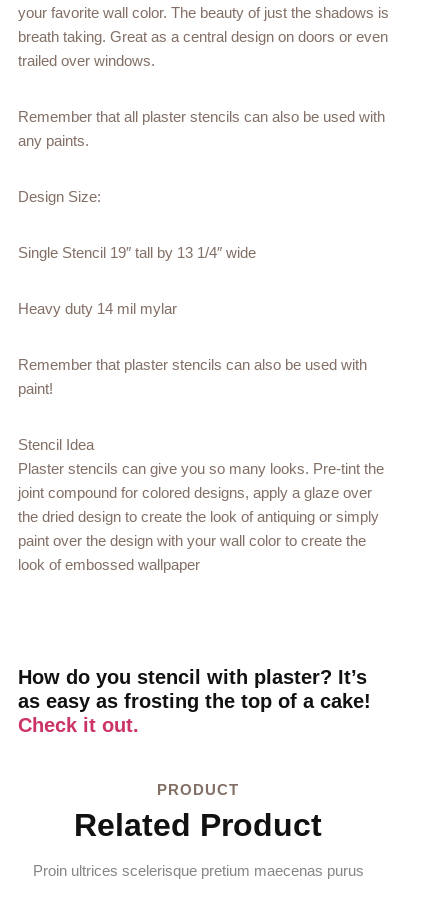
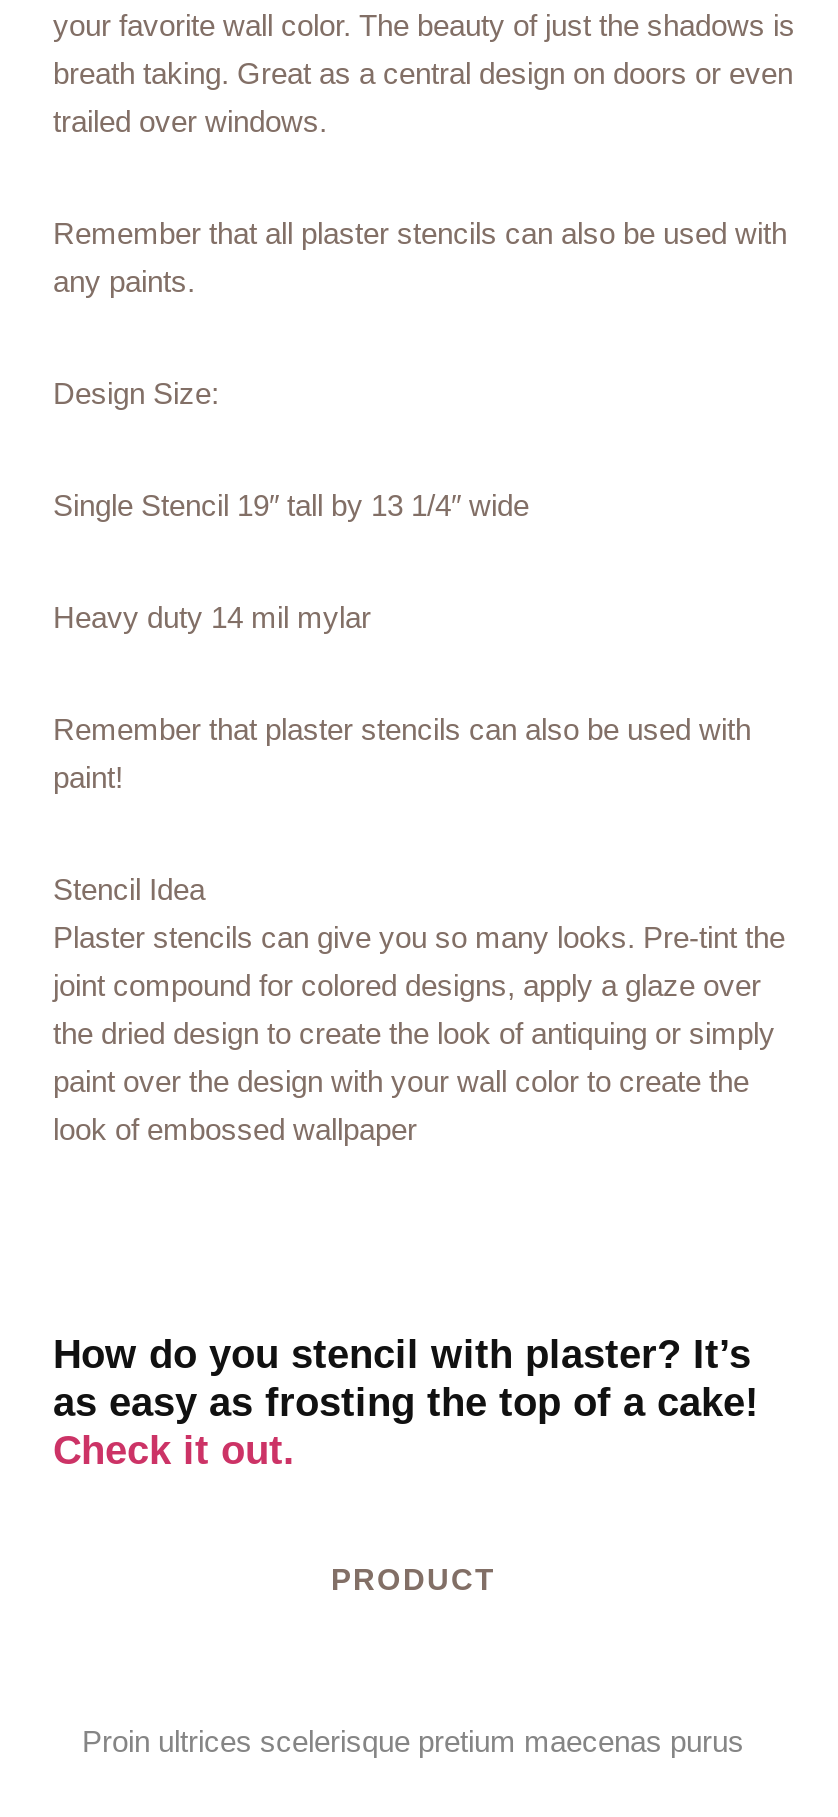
- Related Product
